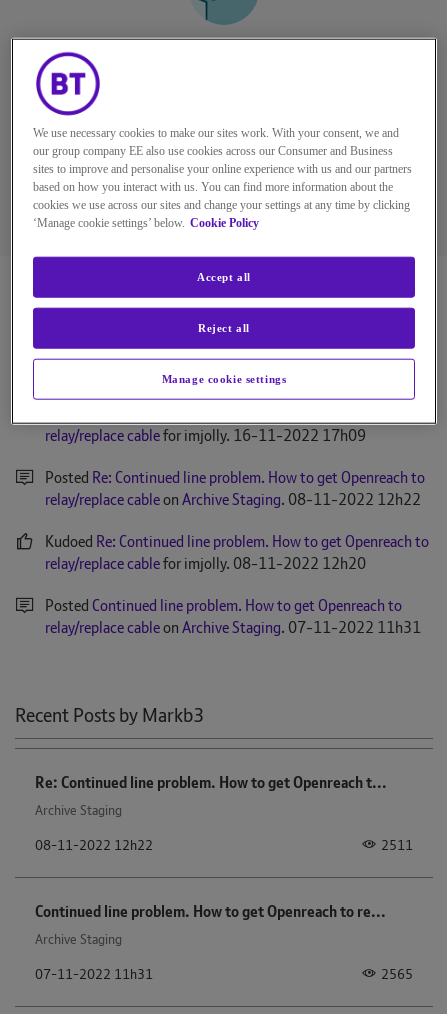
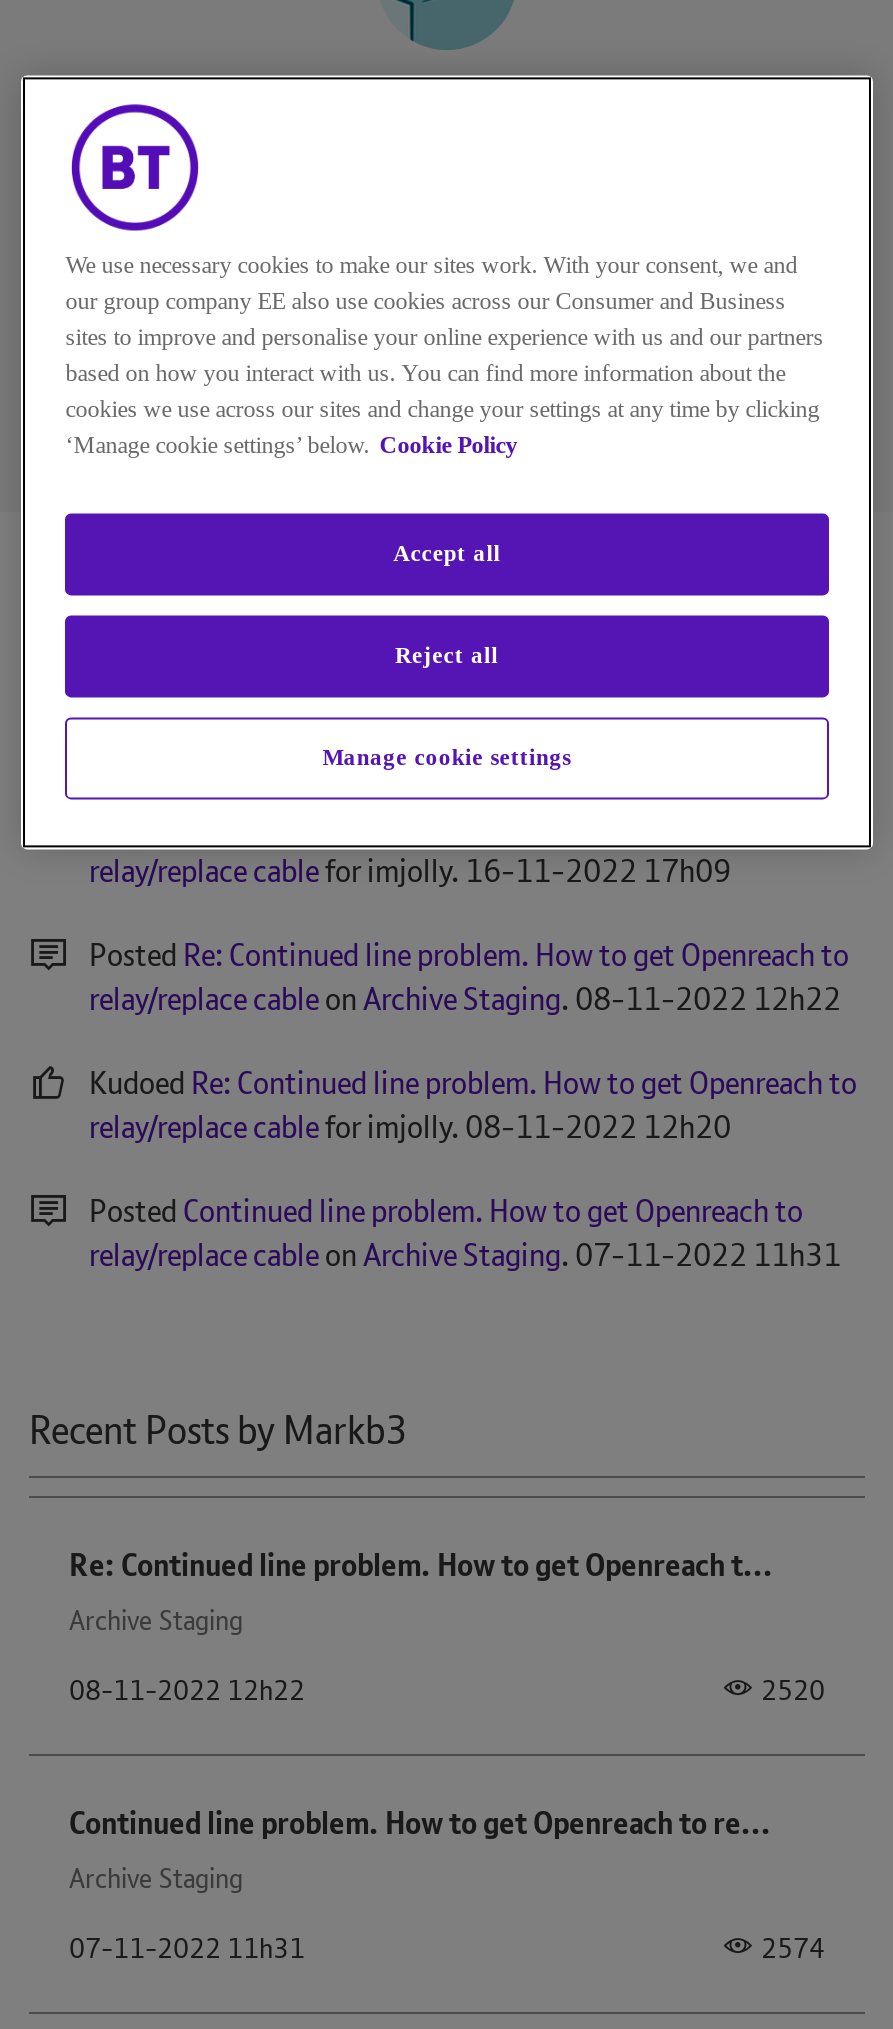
- 2511
+ 2520

- 2565
+ 2574
